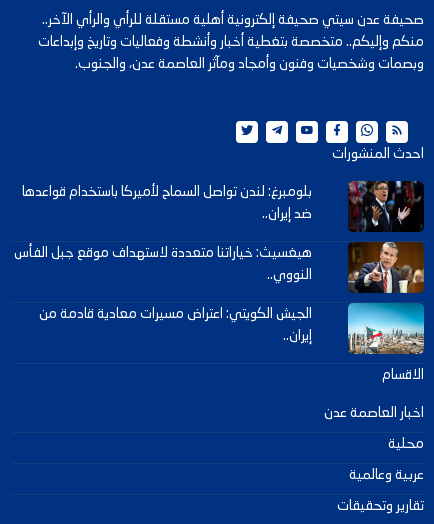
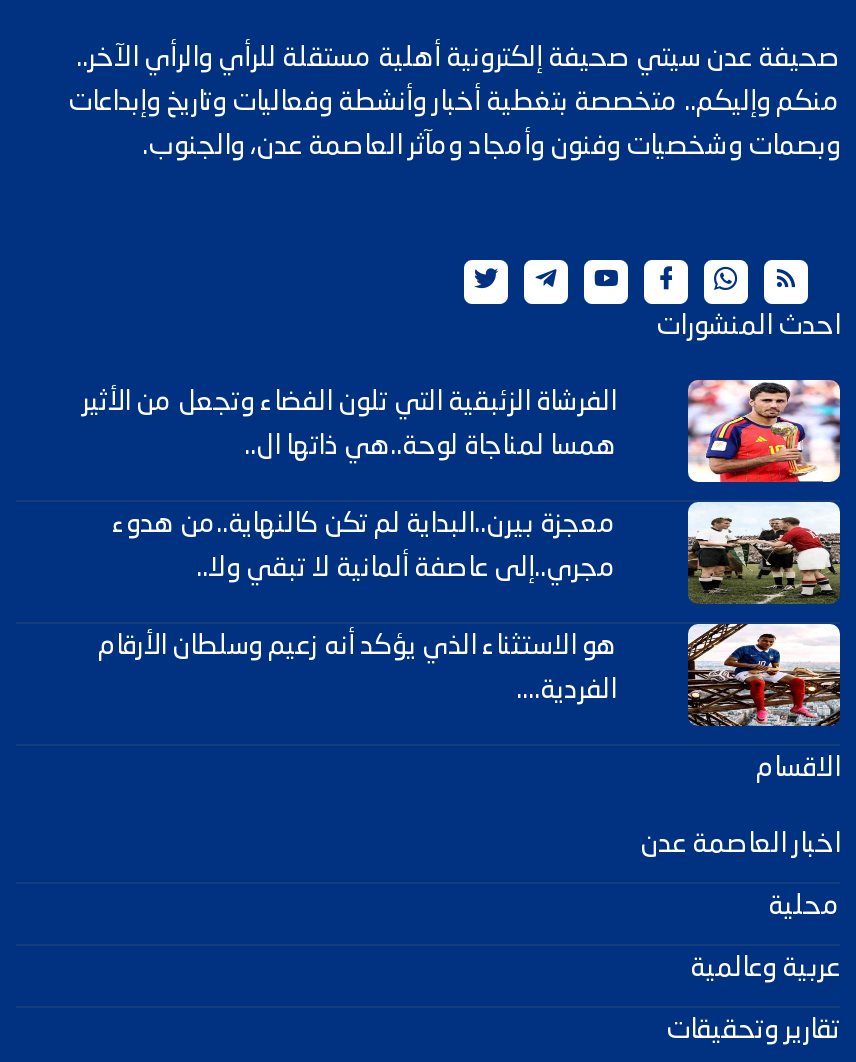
- [image]
- بلومبرغ: لندن تواصل السماح لأميركا باستخدام قواعدها
+ [image]
+ الفرشاة الزئبقية التي تلون الفضاء وتجعل من الأثير

- ضد إيران..
+ همسا لمناجاة لوحة..هي ذاتها ال..

- [image]
- هيغسيث: خياراتنا متعددة لاستهداف موقع جبل الفأس
+ [image]
+ معجزة بيرن..البداية لم تكن كالنهاية..من هدوء

- النووي..
+ مجري..إلى عاصفة ألمانية لا تبقي ولا..

- [image]
- الجيش الكويتي: اعتراض مسيرات معادية قادمة من
+ [image]
+ هو الاستثناء الذي يؤكد أنه زعيم وسلطان الأرقام

- إيران..
+ الفردية....
